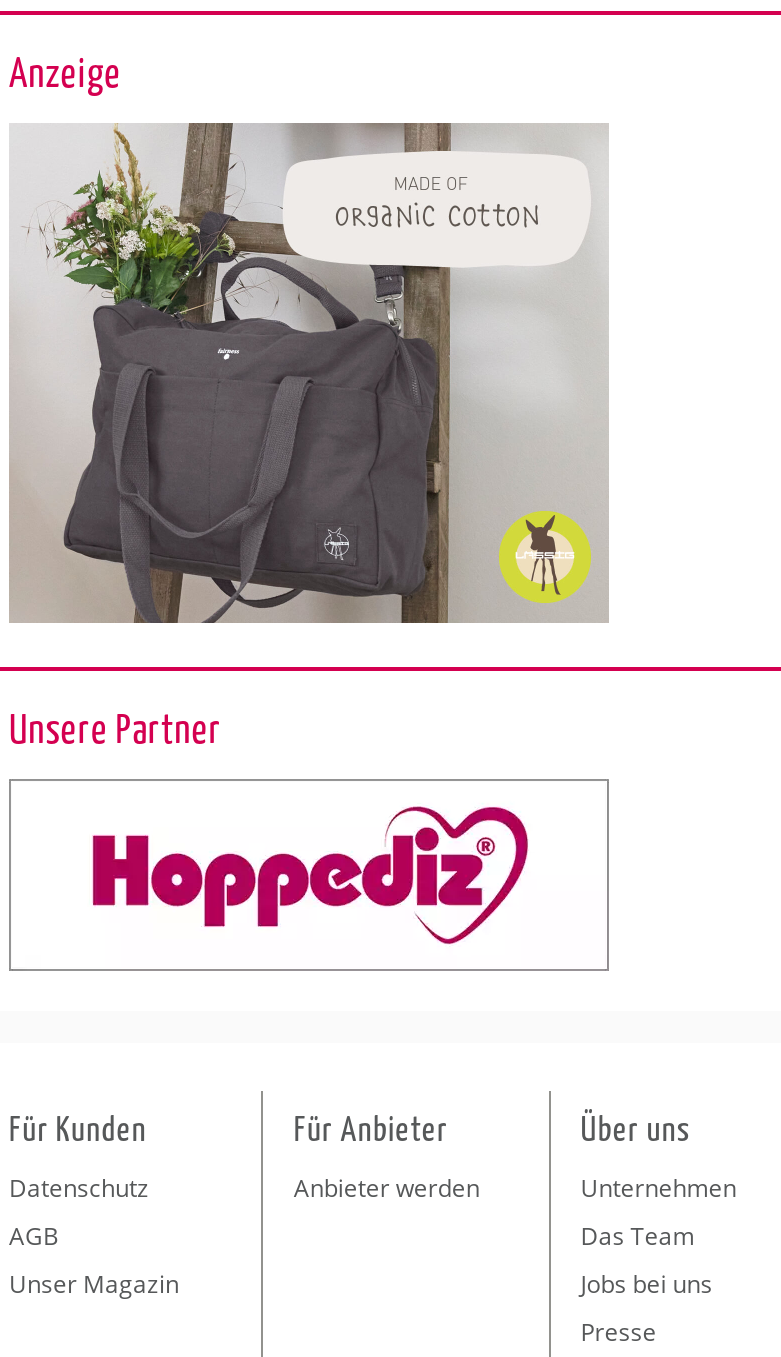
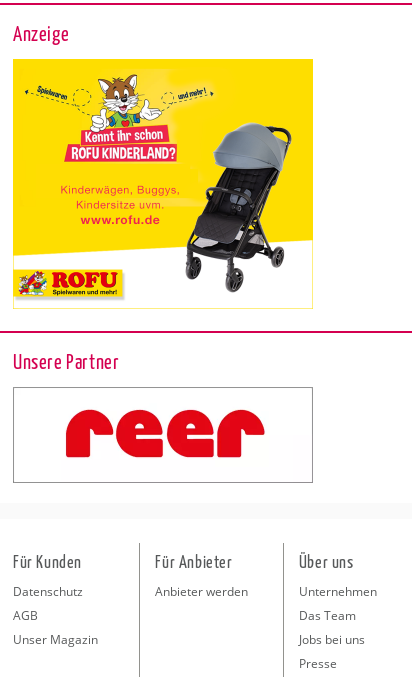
- [image]
+ [image]

- [image]
+ [image]
